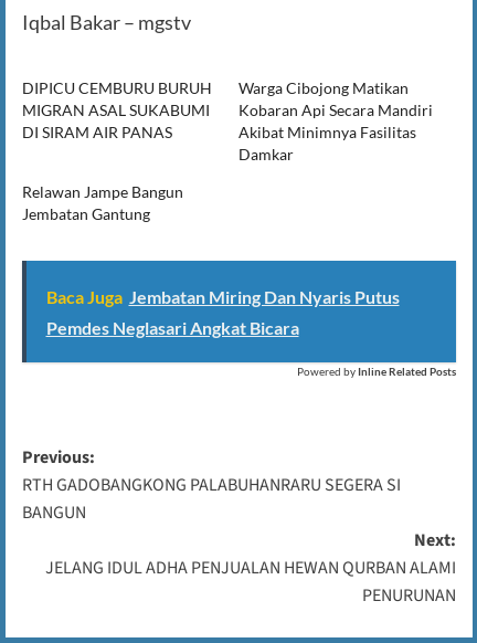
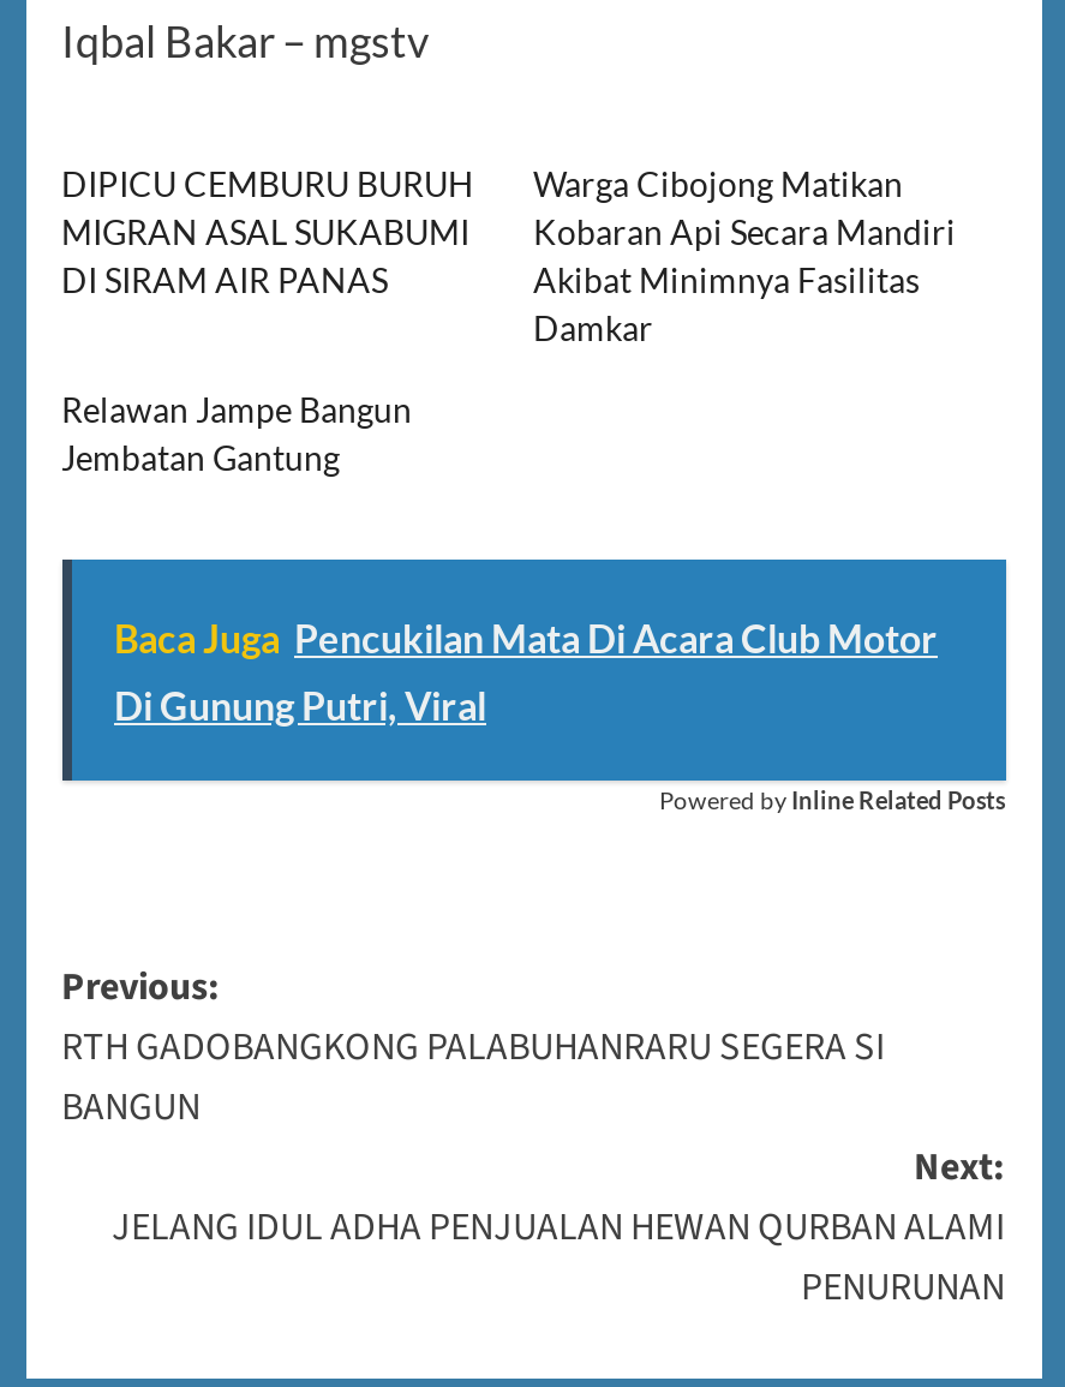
- Baca Juga Jembatan Miring Dan Nyaris Putus
+ Baca Juga Pencukilan Mata Di Acara Club Motor

- Pemdes Neglasari Angkat Bicara
+ Di Gunung Putri, Viral
